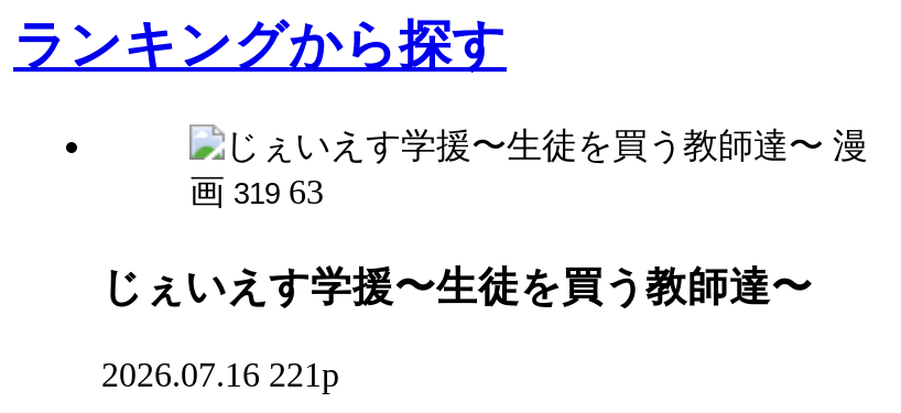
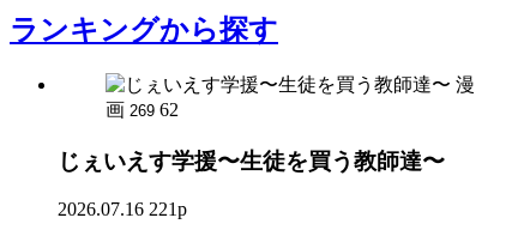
- 画 319 63
+ 画 269 62
